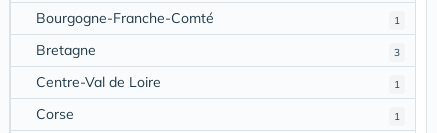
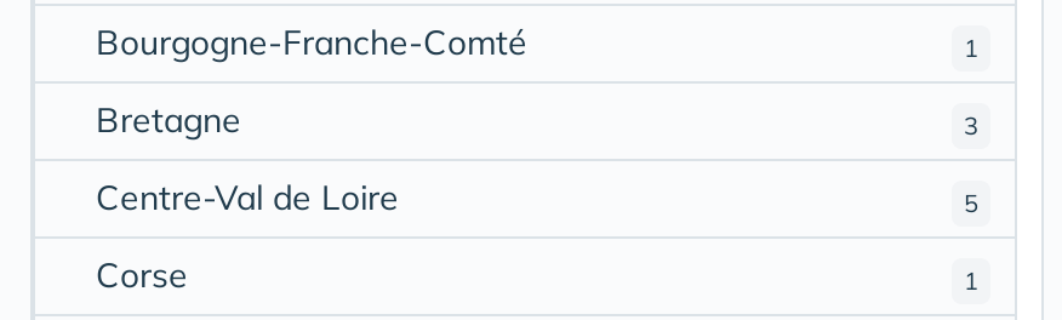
- 1
+ 5
